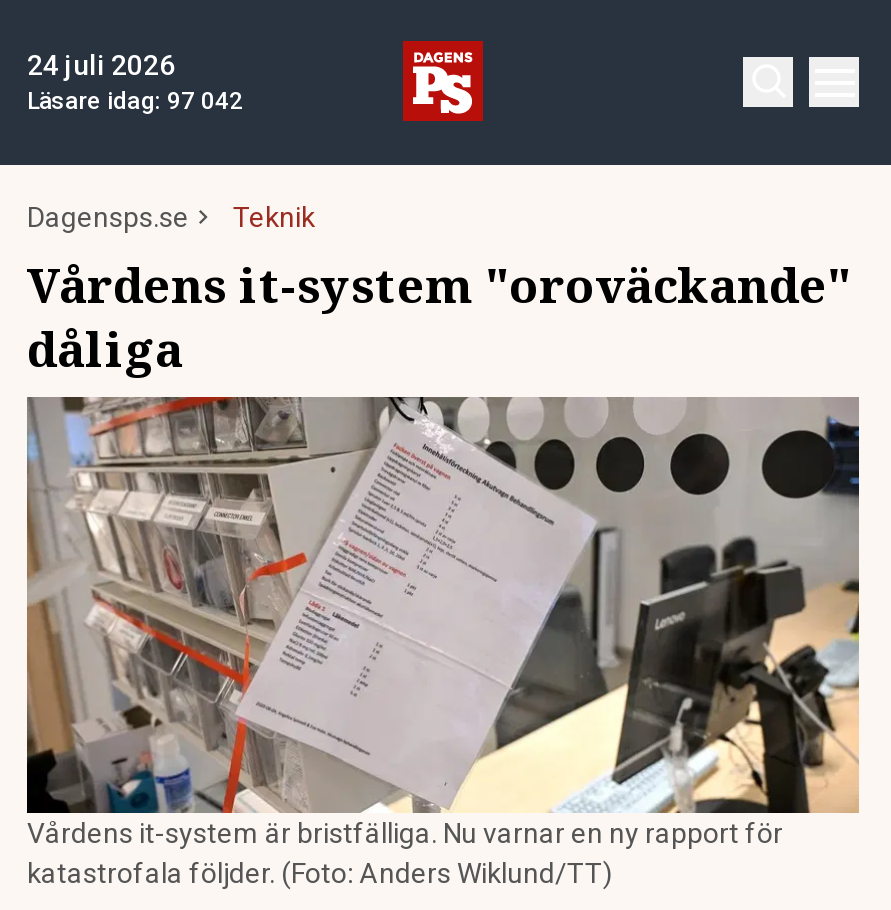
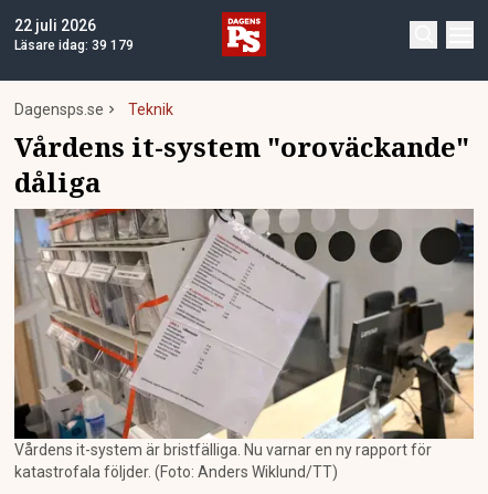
- 24 juli 2026
+ 22 juli 2026

- Läsare idag: 97 042
+ Läsare idag: 39 179
